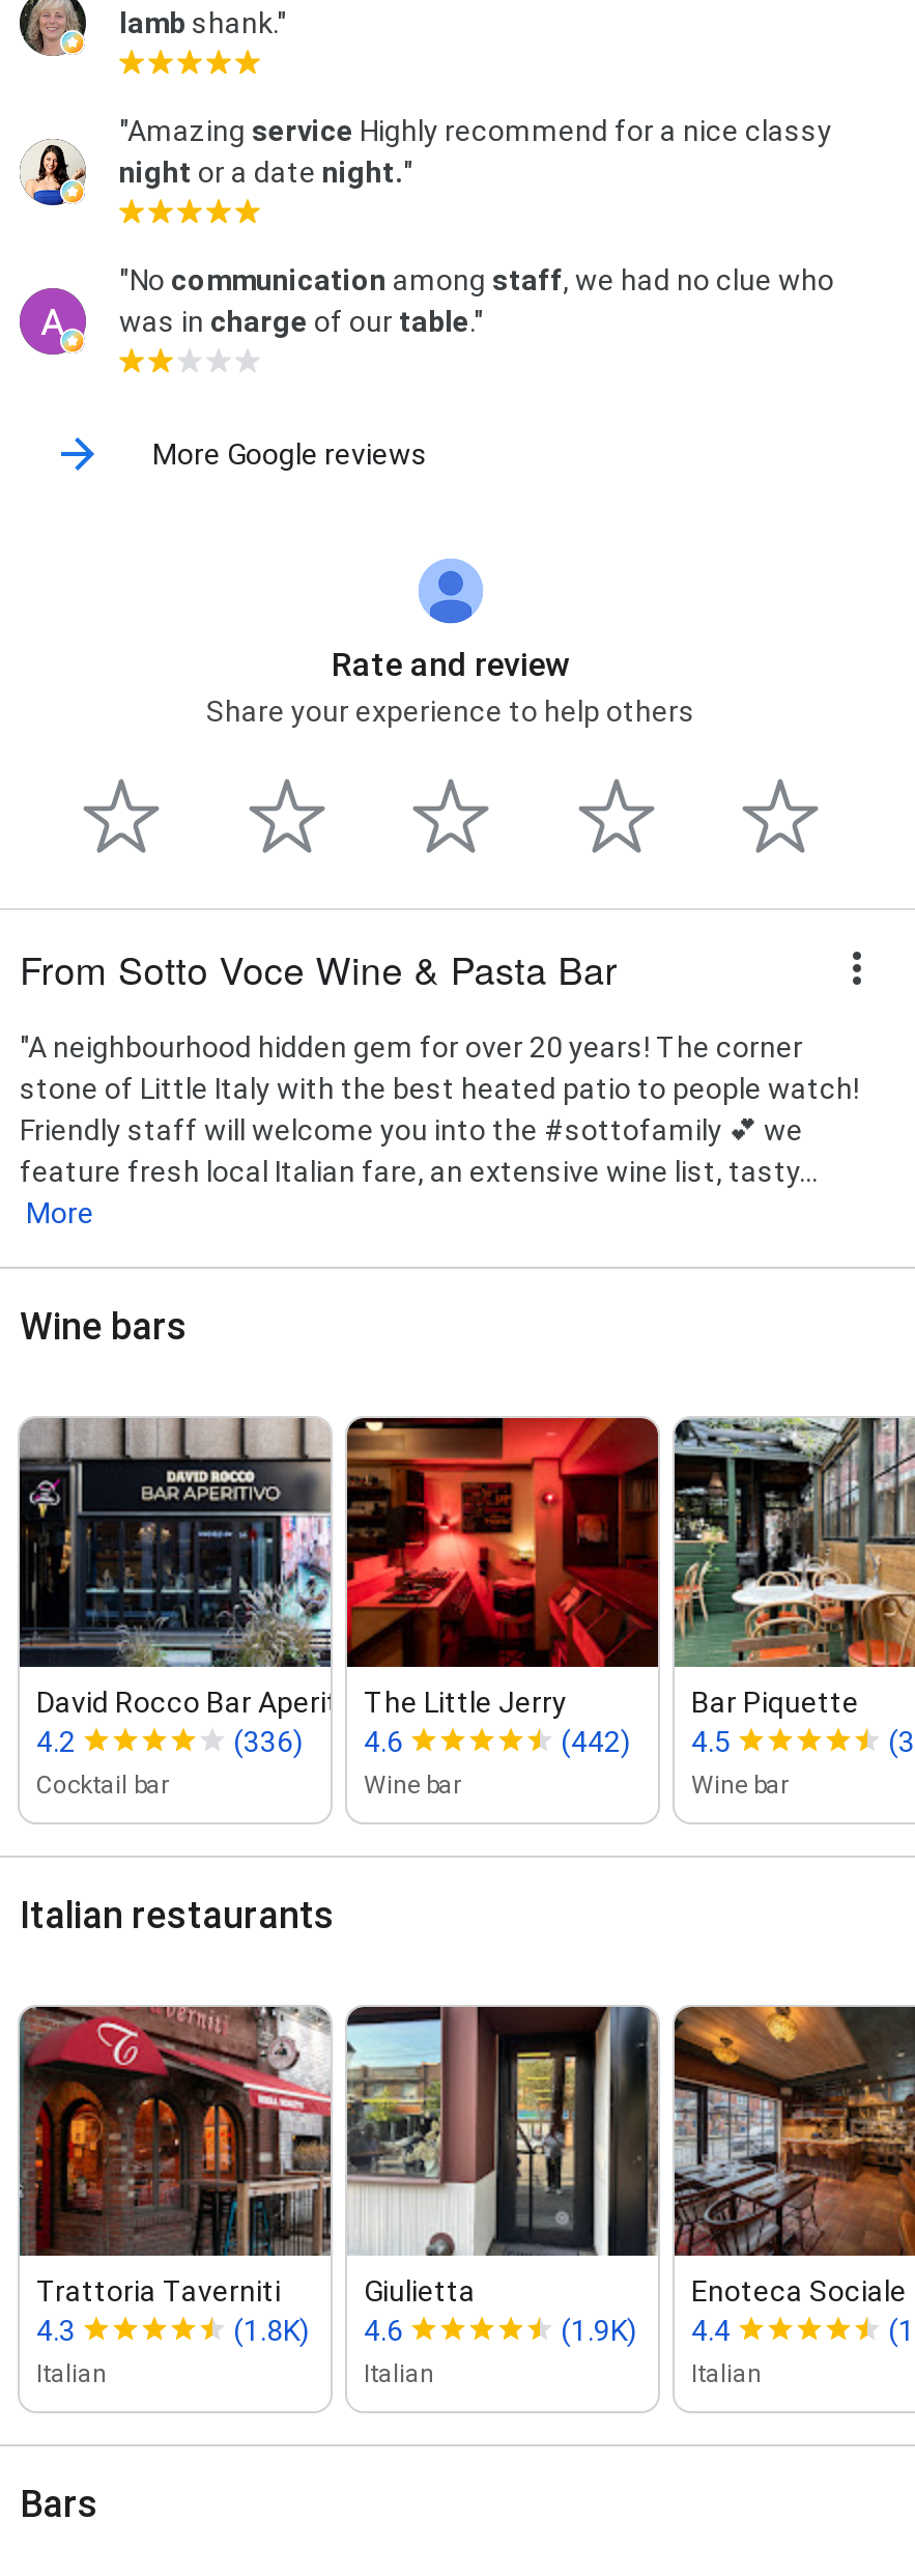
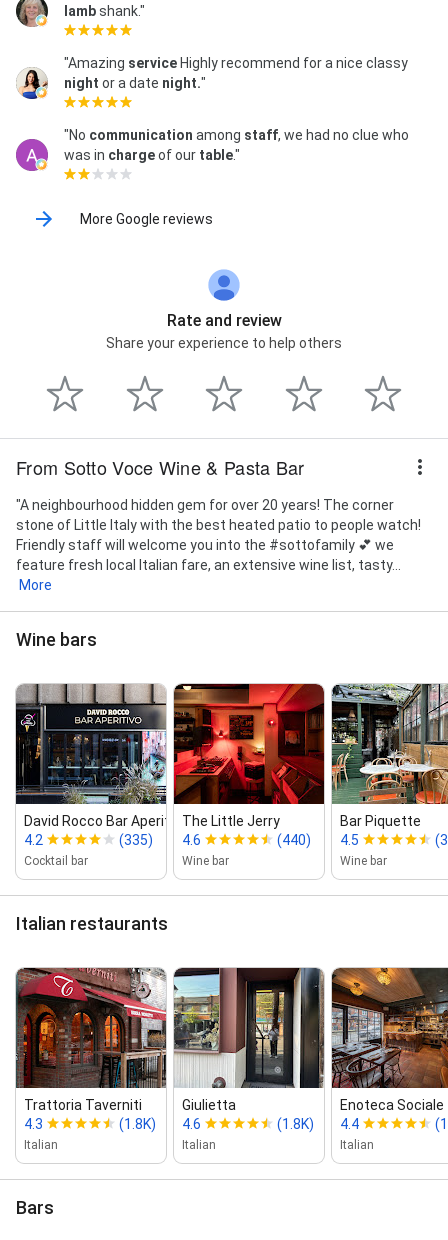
- (336) 4.6
+ (335) 4.6

- (442) 4.5
+ (440) 4.5

- (1.9K) 4.4
+ (1.8K) 4.4
